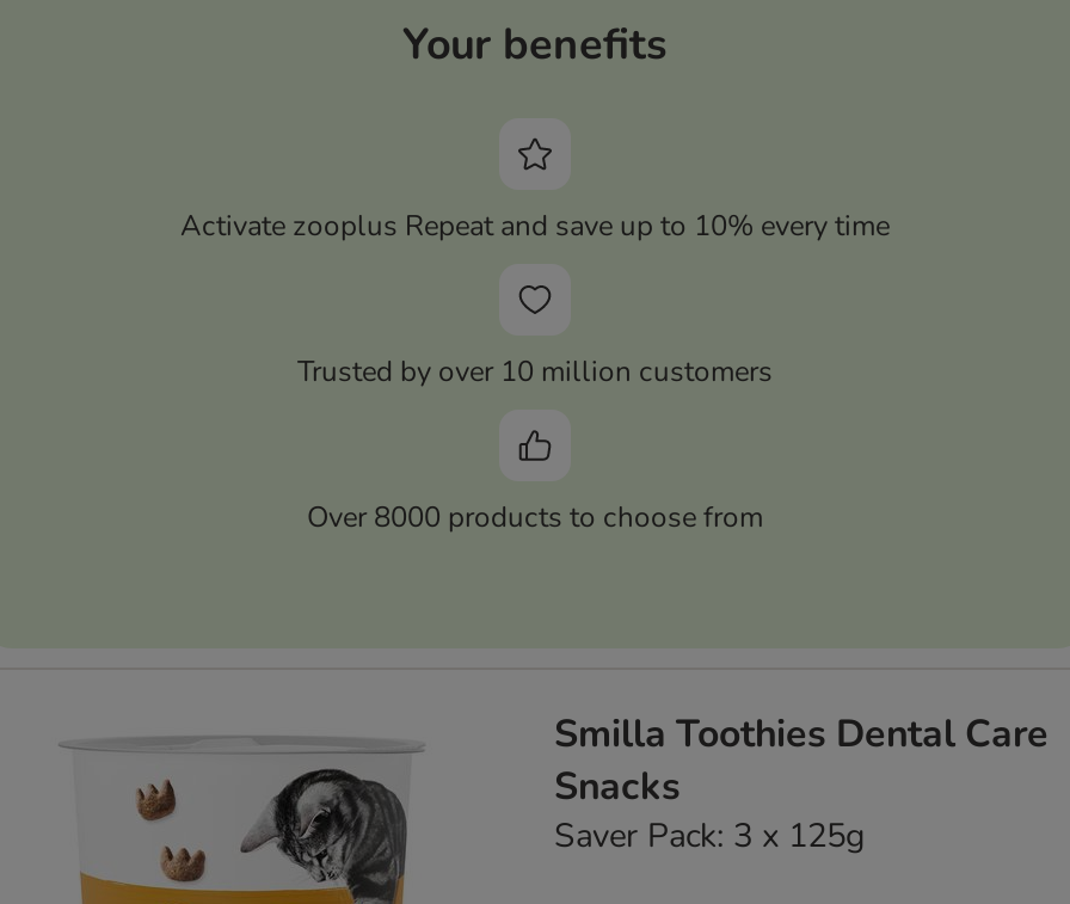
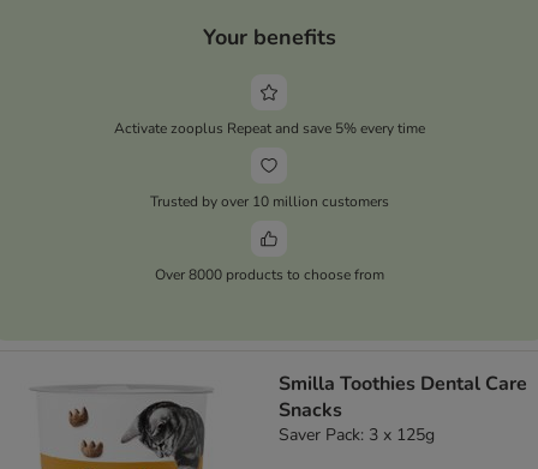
- Activate zooplus Repeat and save up to 10% every time
+ Activate zooplus Repeat and save 5% every time
